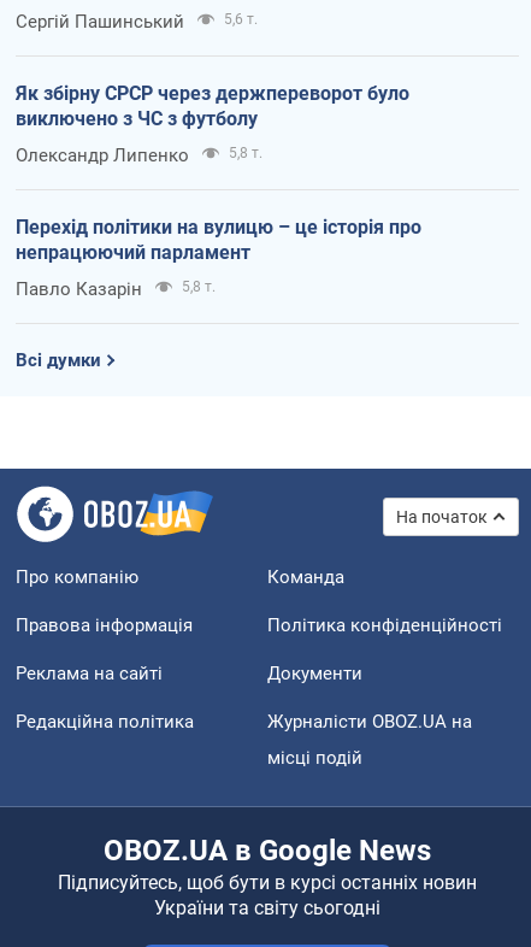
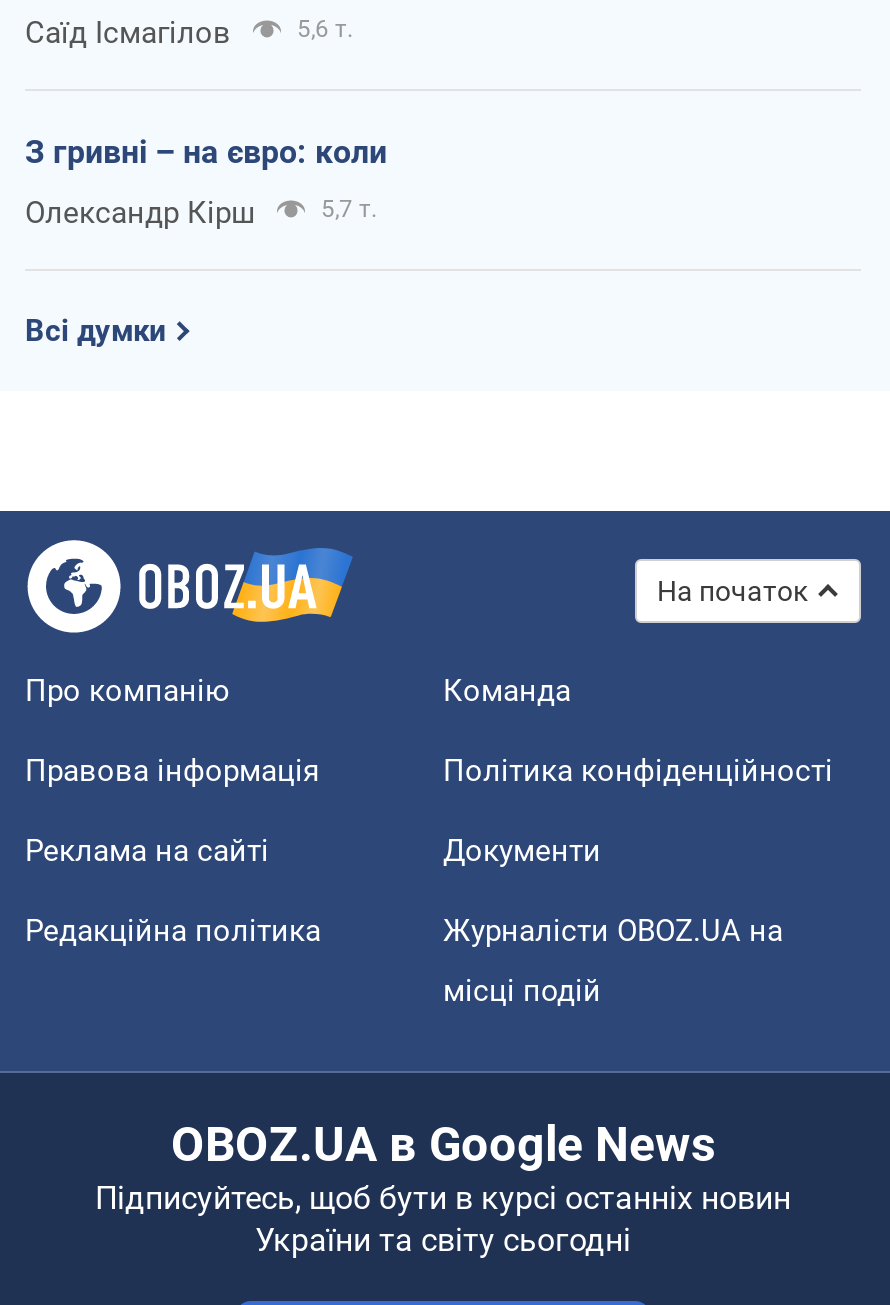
- Сергій Пашинський
+ Саїд Ісмагілов

- Як збірну СРСР через держпереворот було
- виключено з ЧС з футболу
- Олександр Липенко
- 5,8 т.
- Перехід політики на вулицю – це історія про
- непрацюючий парламент
- Павло Казарін
- 5,8 т.
+ З гривні – на євро: коли
+ Олександр Кірш
+ 5,7 т.
